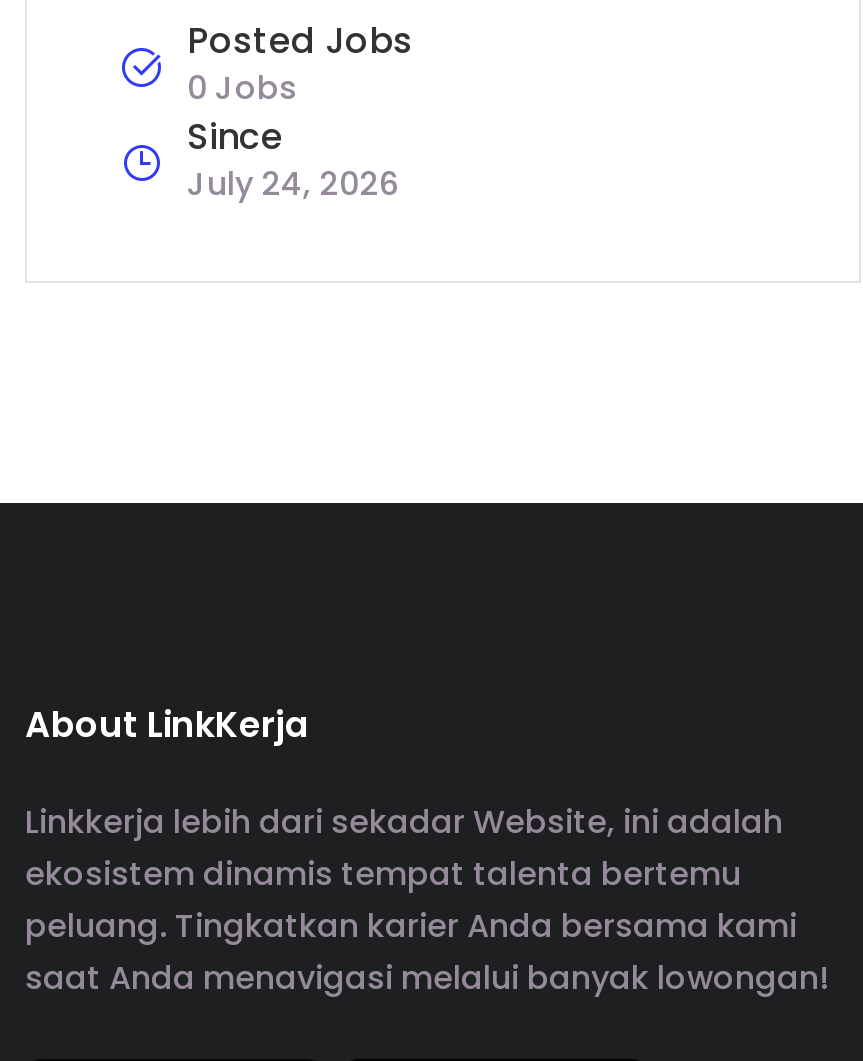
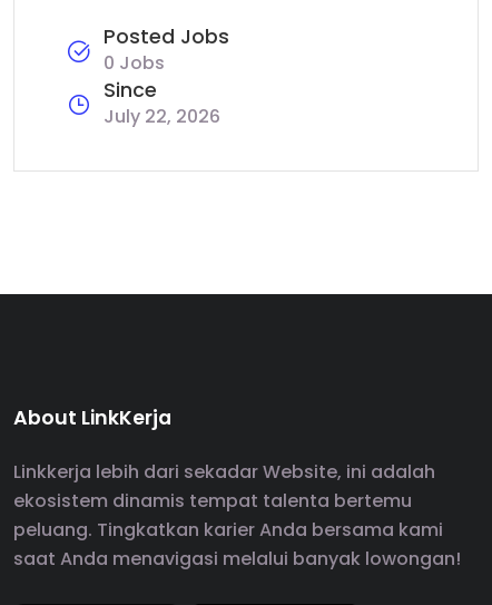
- July 24, 2026
+ July 22, 2026
